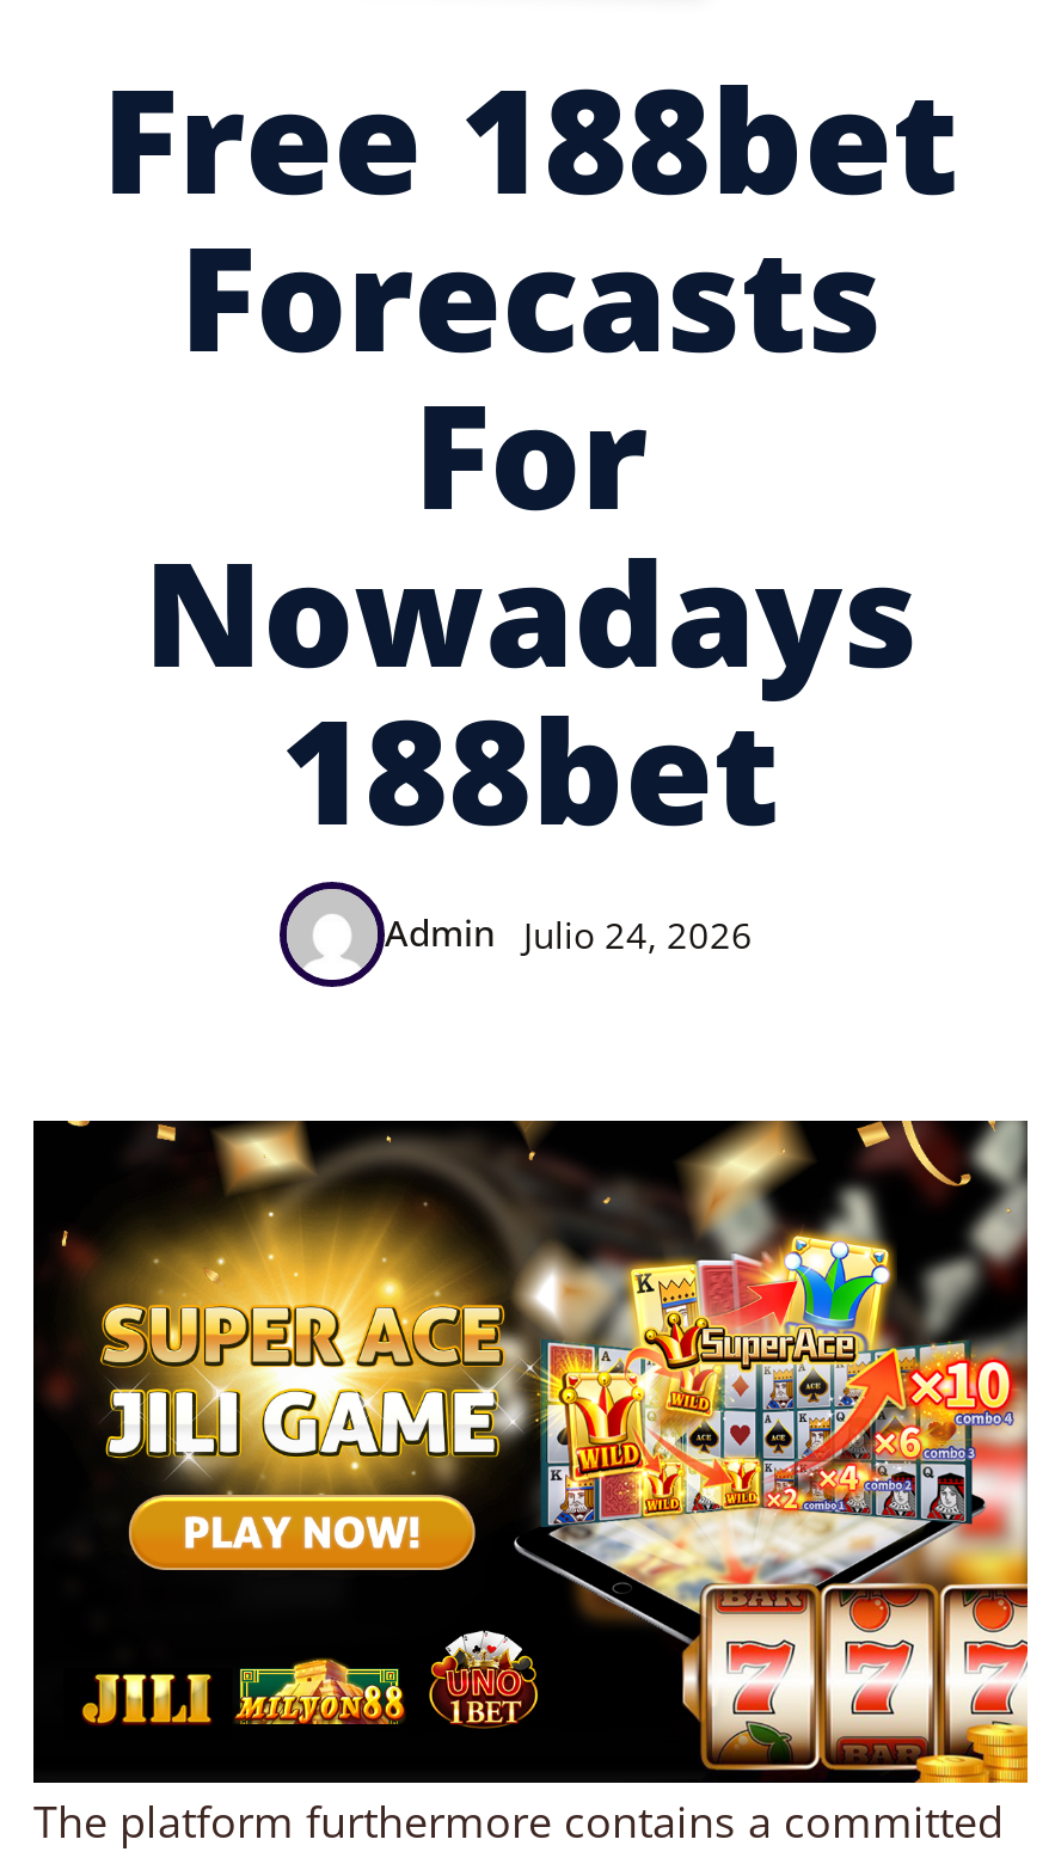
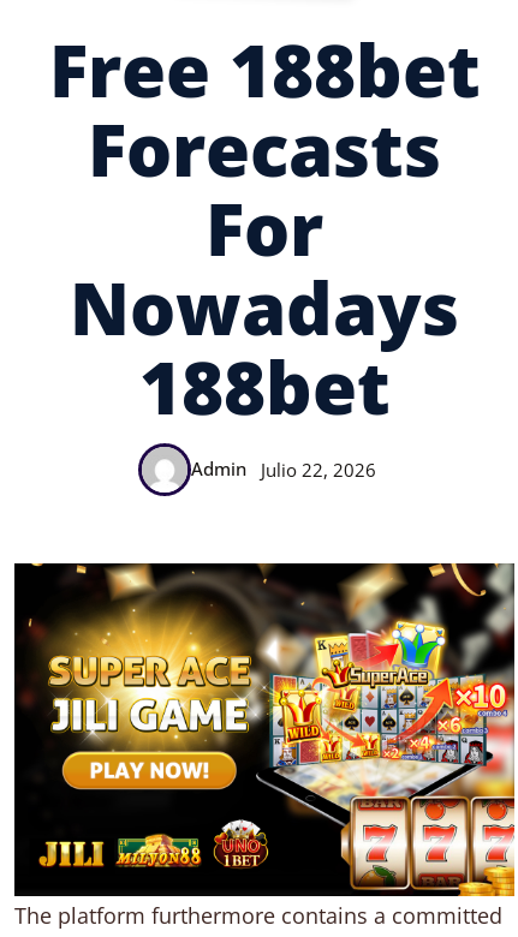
- Admin Julio 24, 2026
+ Admin Julio 22, 2026
